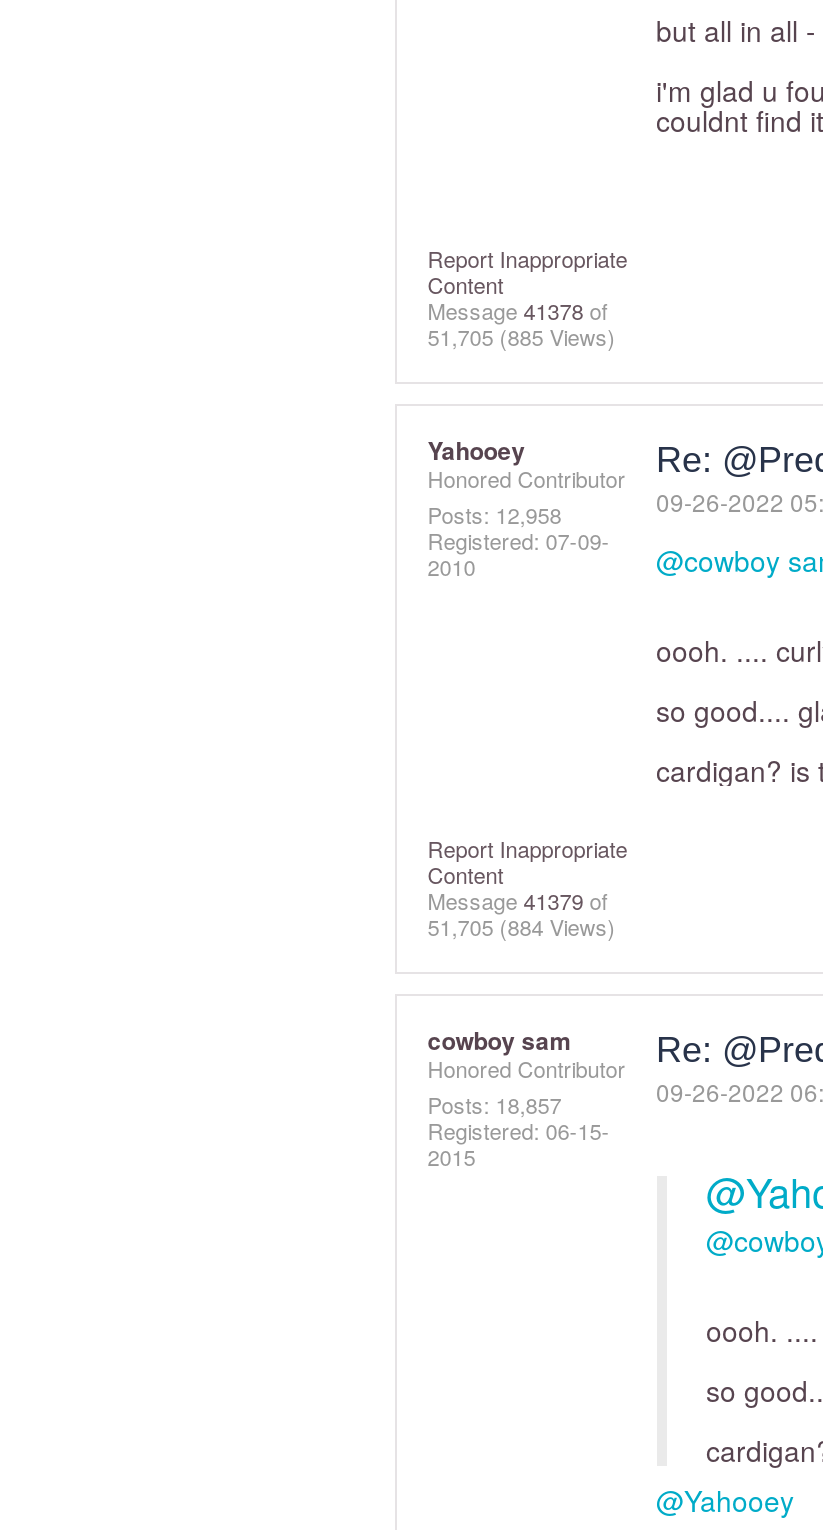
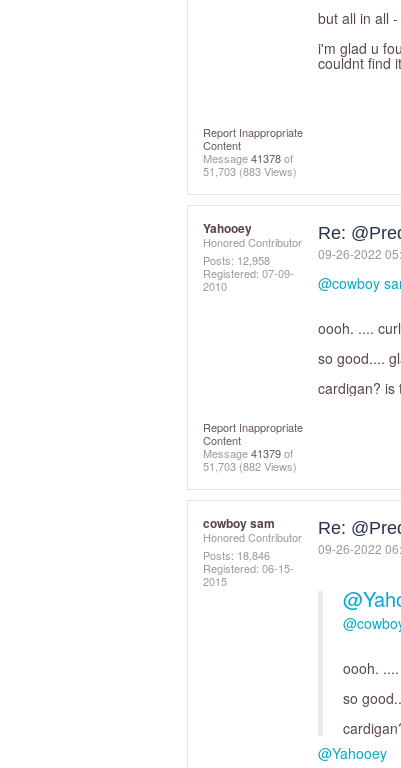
- 51,705(885 Views)
+ 51,703(883 Views)

- 51,705(884 Views)
+ 51,703(882 Views)

- Posts: 18,857
+ Posts: 18,846
